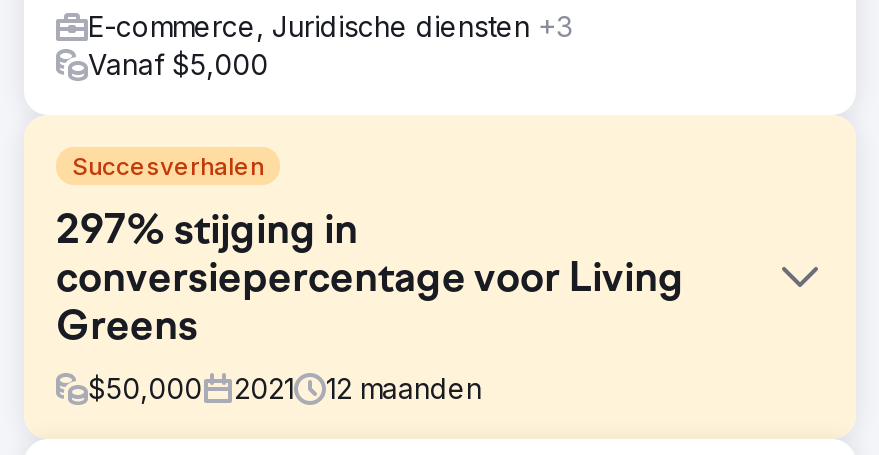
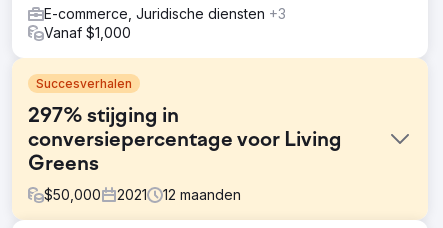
- Vanaf $5,000
+ Vanaf $1,000
